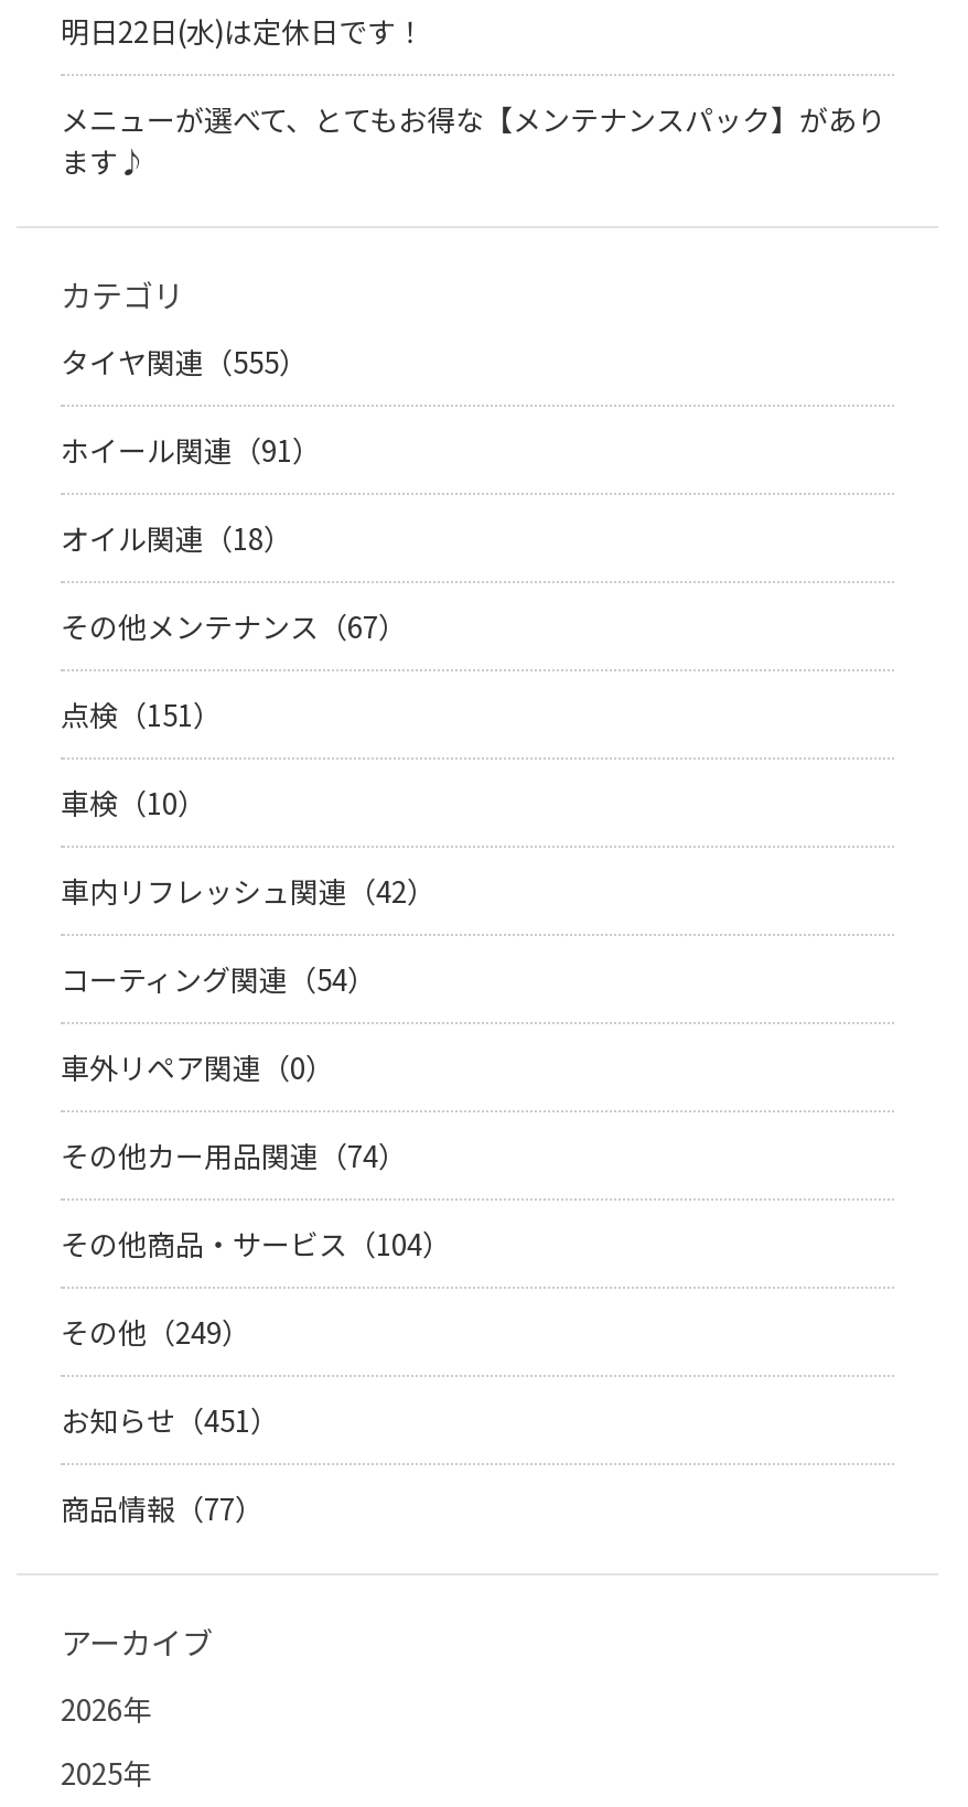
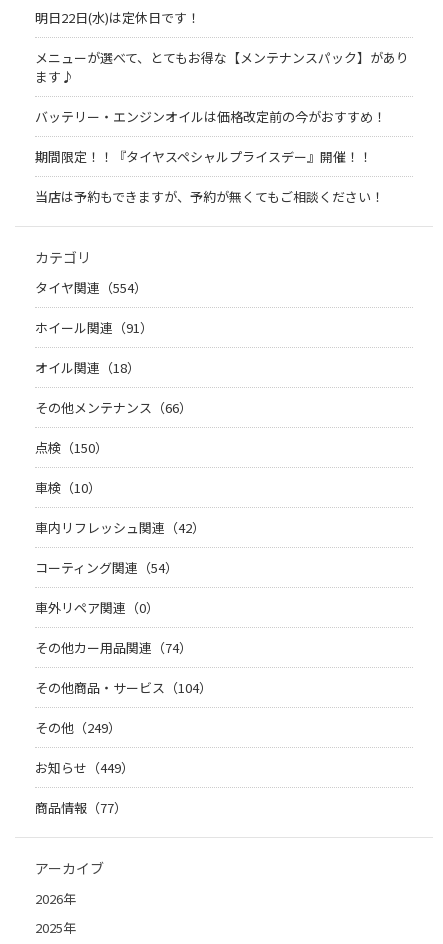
+ バッテリー・エンジンオイルは価格改定前の今がおすすめ！
+ 期間限定！！『タイヤスペシャルプライスデー』開催！！
+ 当店は予約もできますが、予約が無くてもご相談ください！

- タイヤ関連（555）
+ タイヤ関連（554）

- その他メンテナンス（67）
+ その他メンテナンス（66）

- 点検（151）
+ 点検（150）

- お知らせ（451）
+ お知らせ（449）
